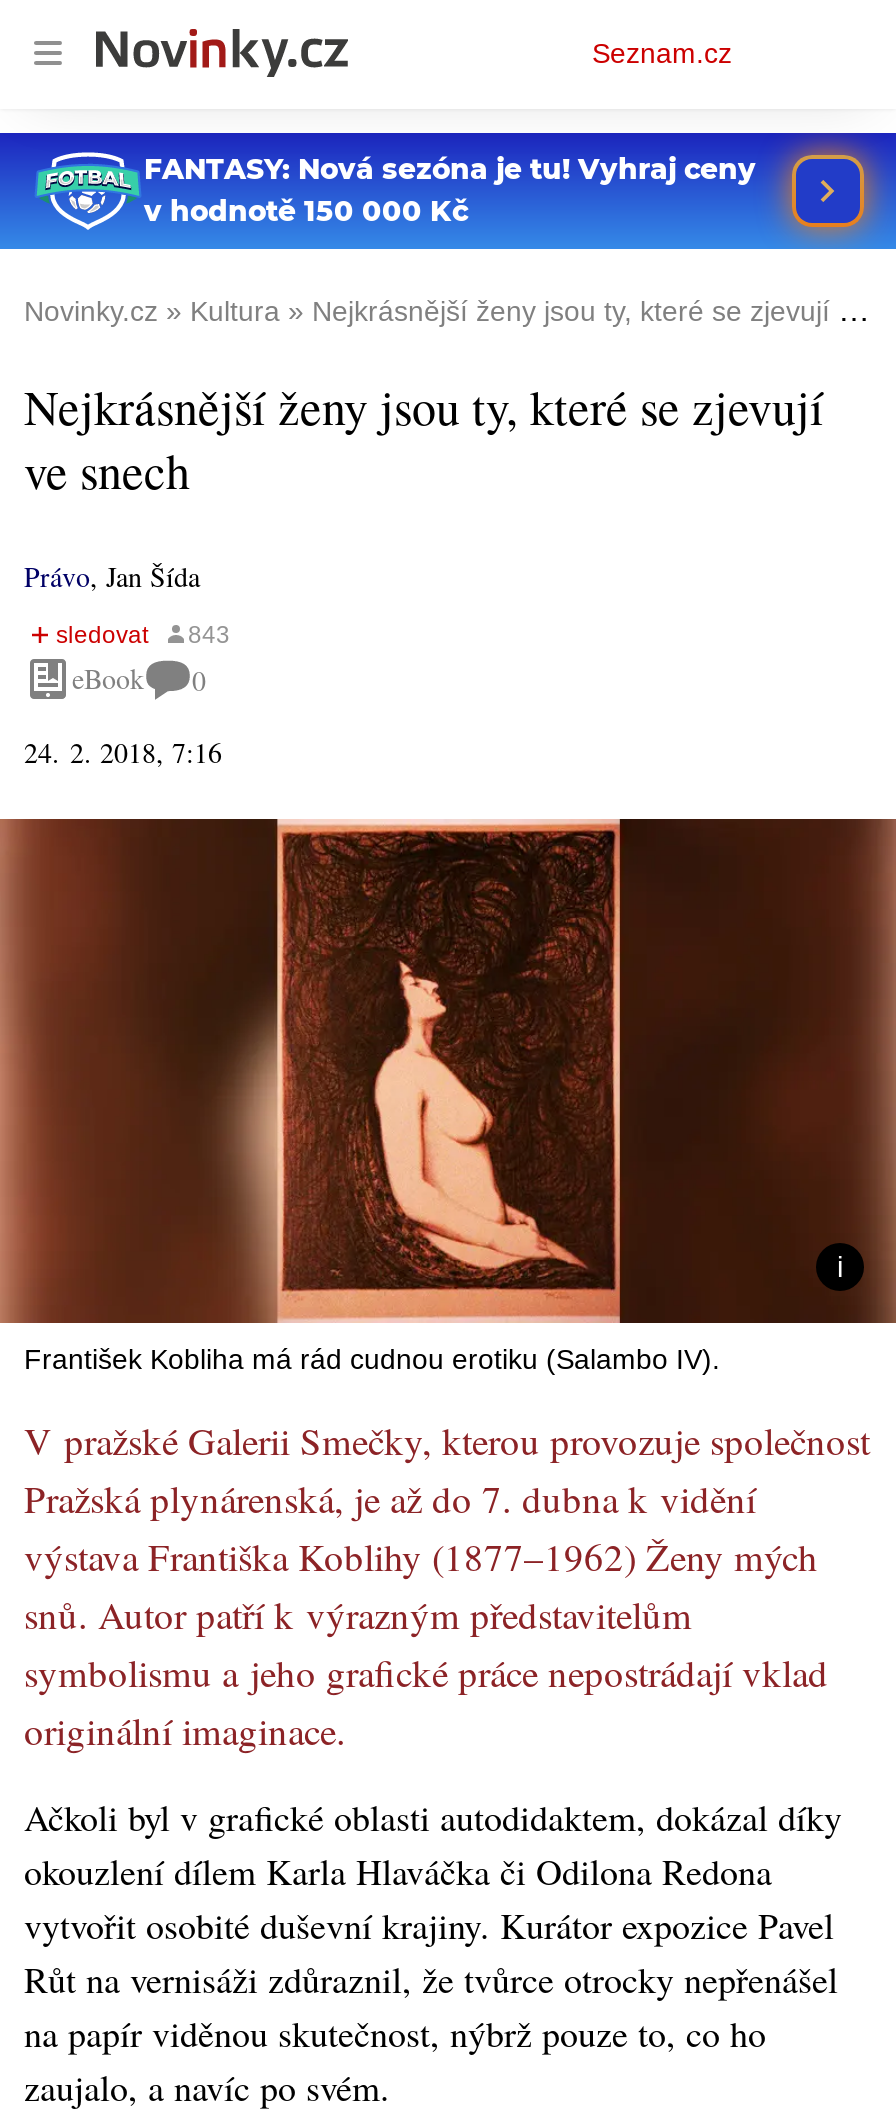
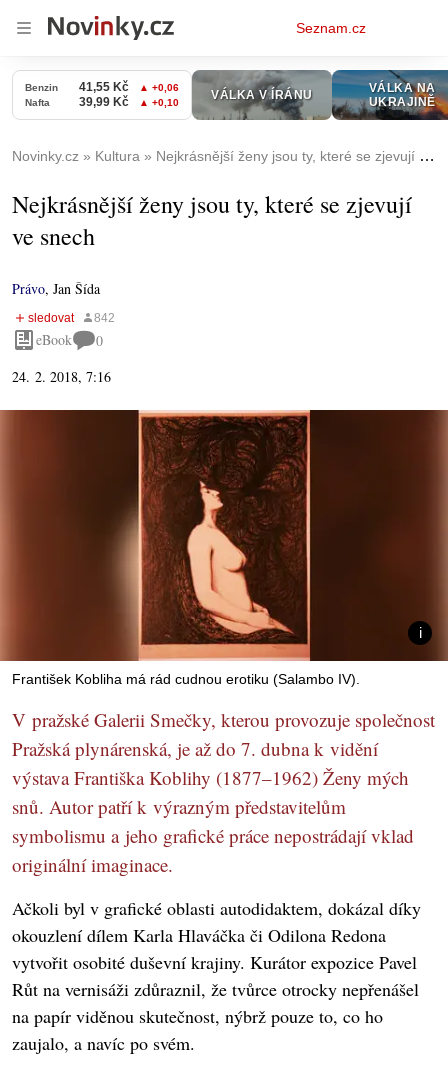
- [image]
+ [image]
